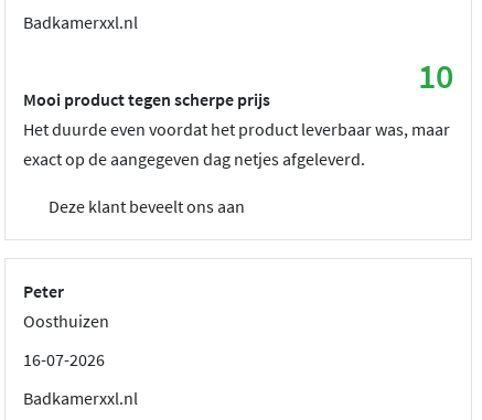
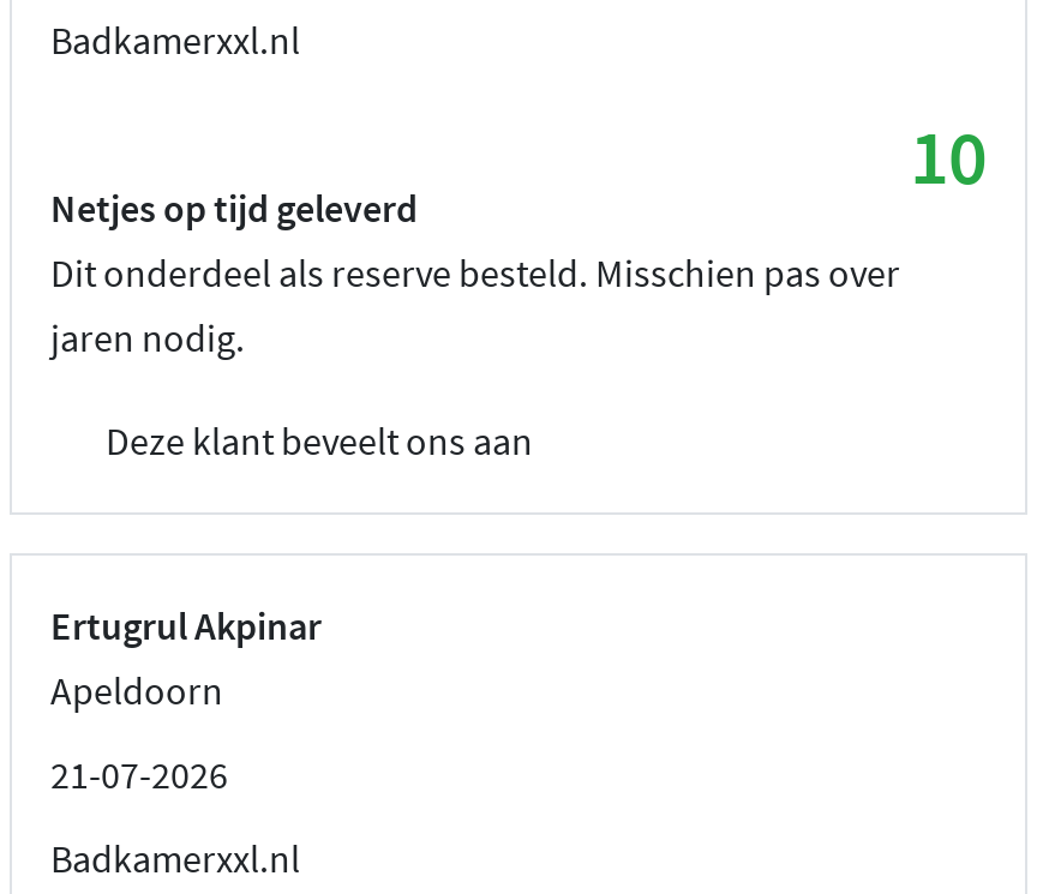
- Mooi product tegen scherpe prijs
- Het duurde even voordat het product leverbaar was, maar
- exact op de aangegeven dag netjes afgeleverd.
+ Netjes op tijd geleverd
+ Dit onderdeel als reserve besteld. Misschien pas over
+ jaren nodig.

- Peter
- Oosthuizen
+ Ertugrul Akpinar
+ Apeldoorn

- 16-07-2026
+ 21-07-2026
